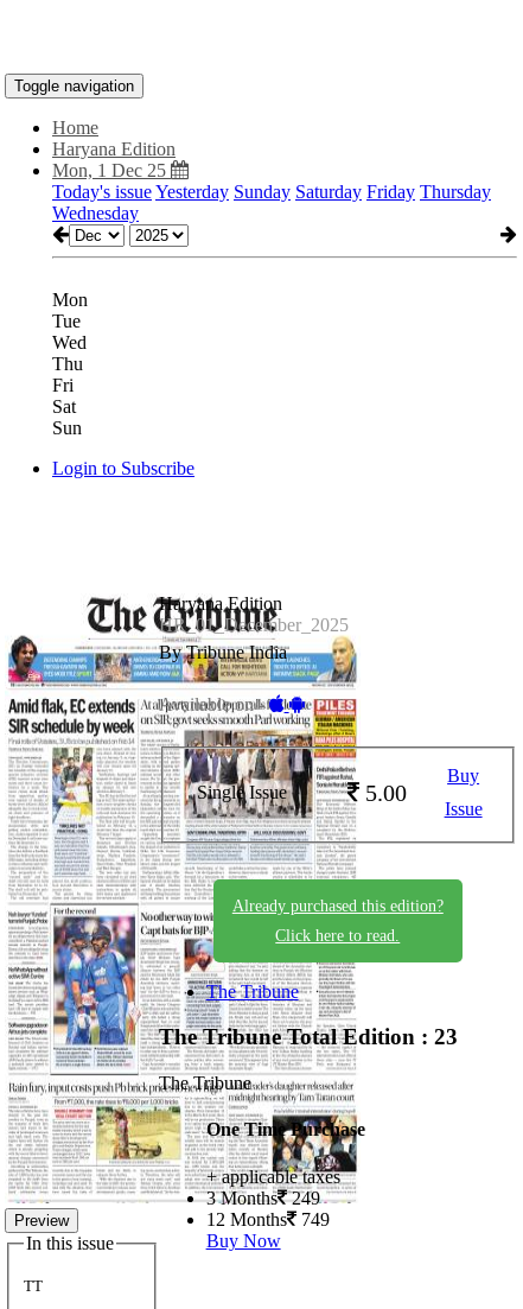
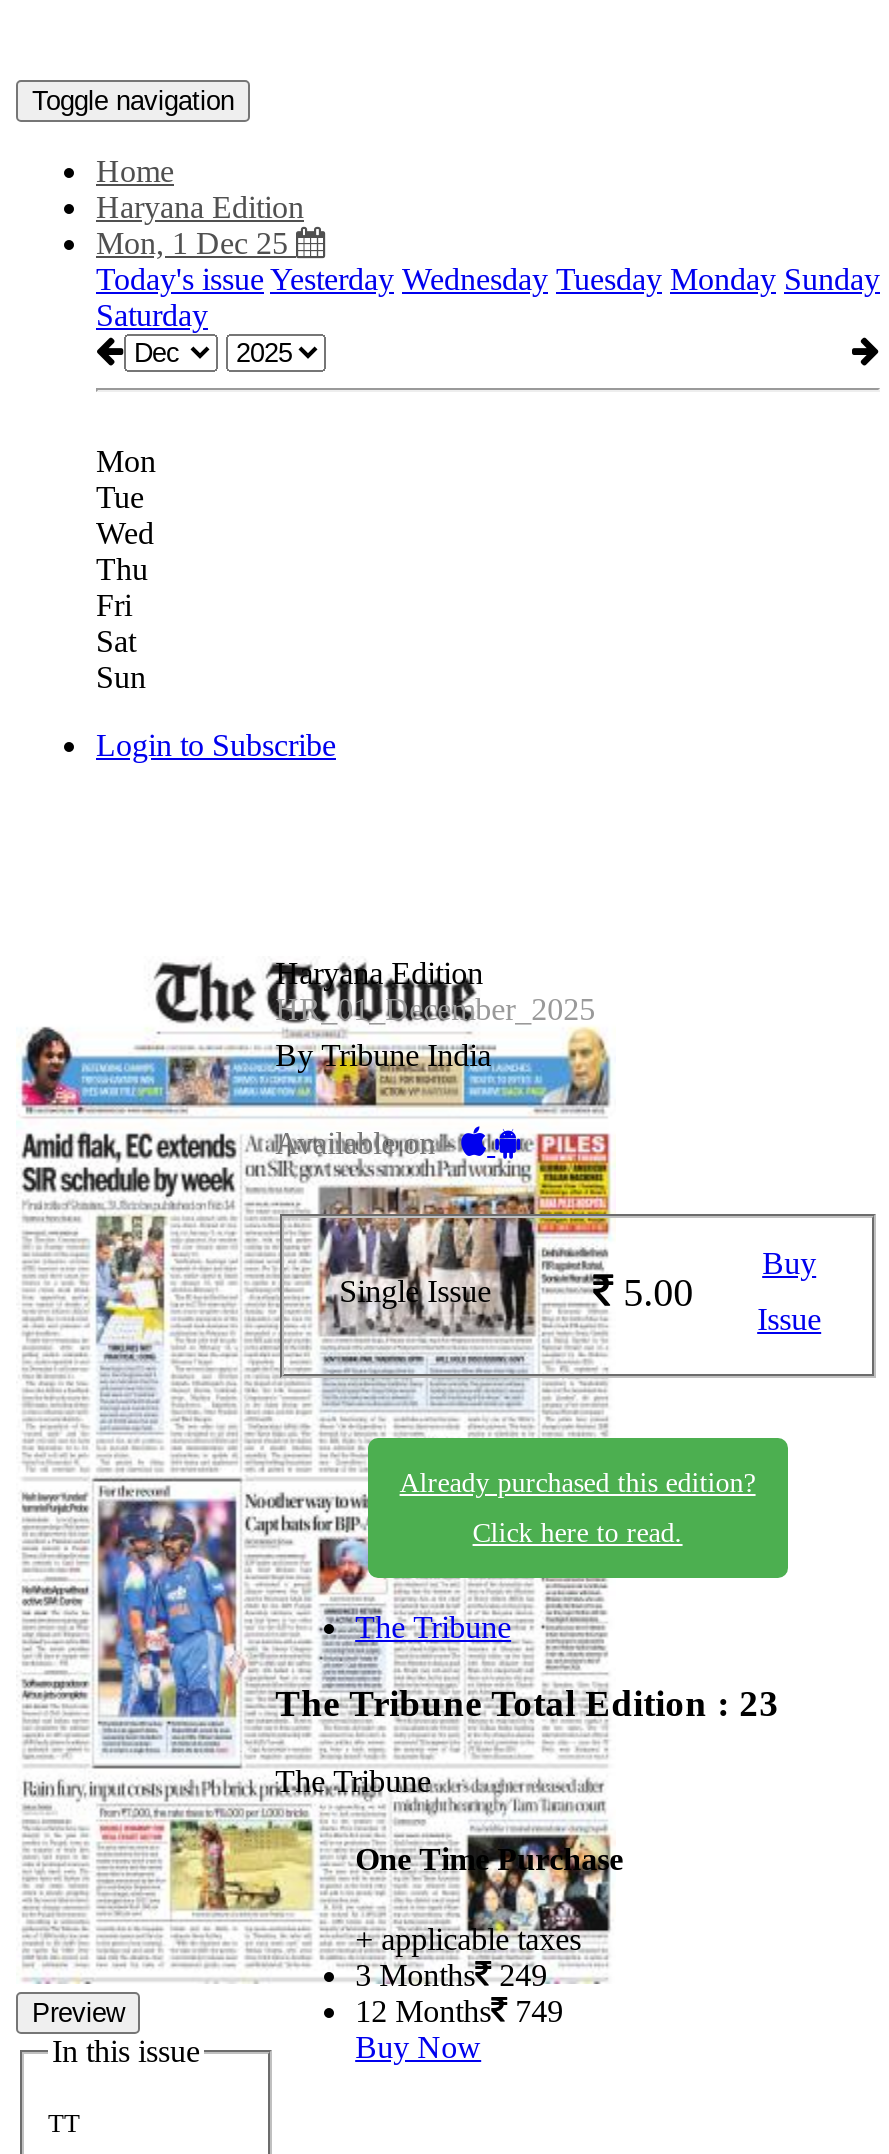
- Today's issue Yesterday Sunday Saturday Friday Thursday
- Wednesday
+ Today's issue Yesterday Wednesday Tuesday Monday Sunday
+ Saturday
